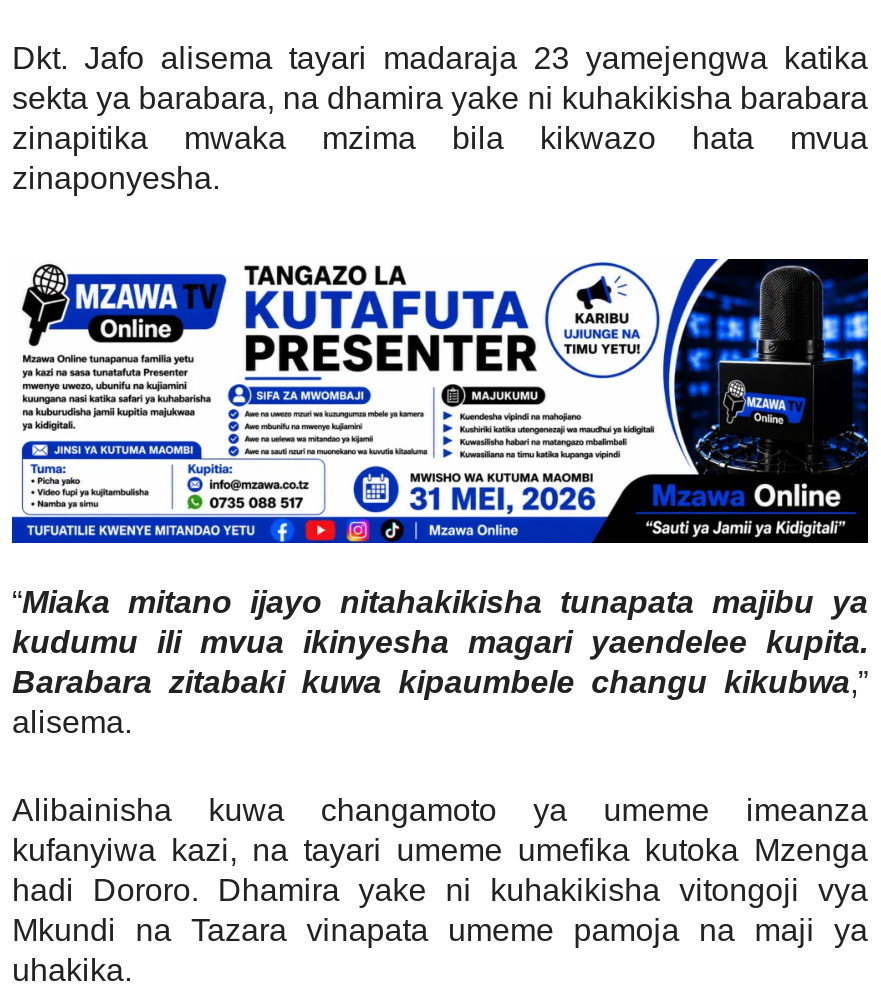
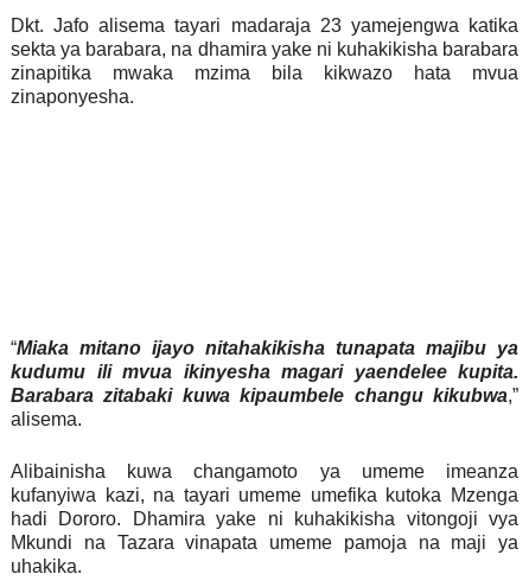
- [image]
